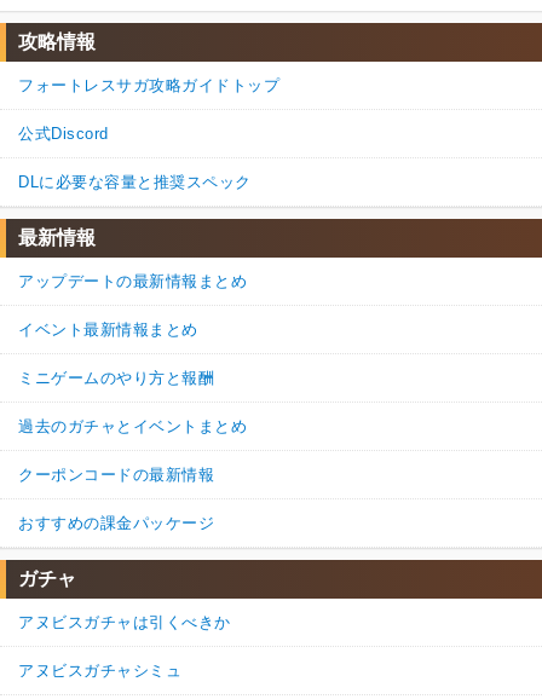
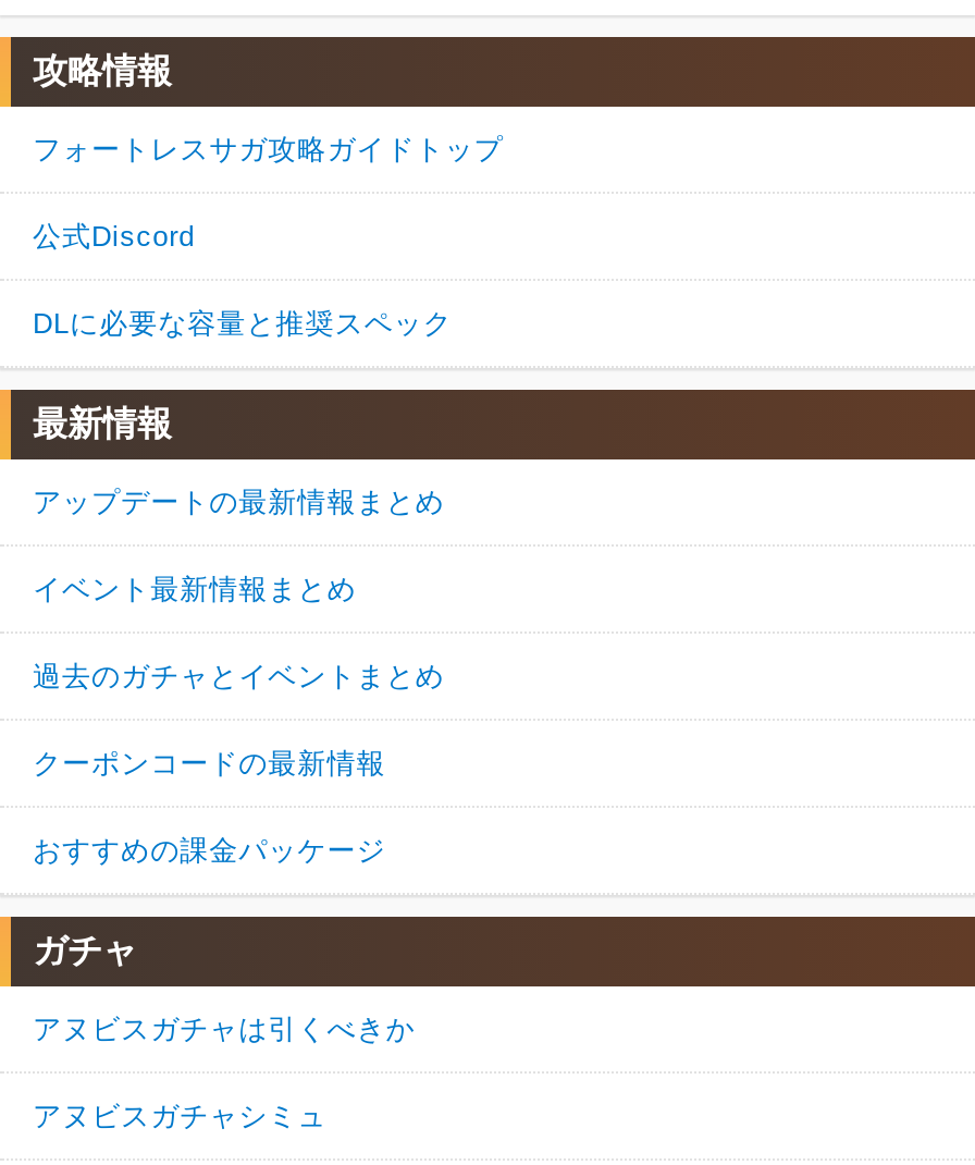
- ミニゲームのやり方と報酬
